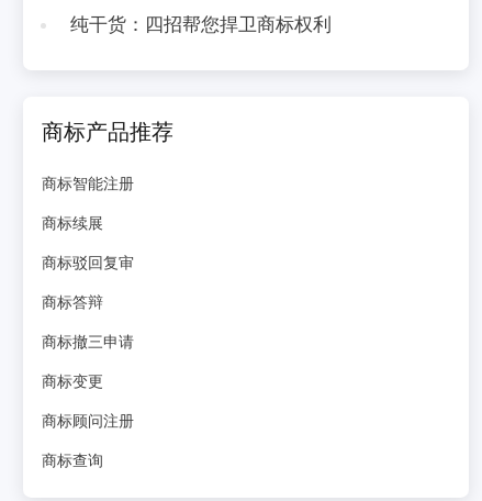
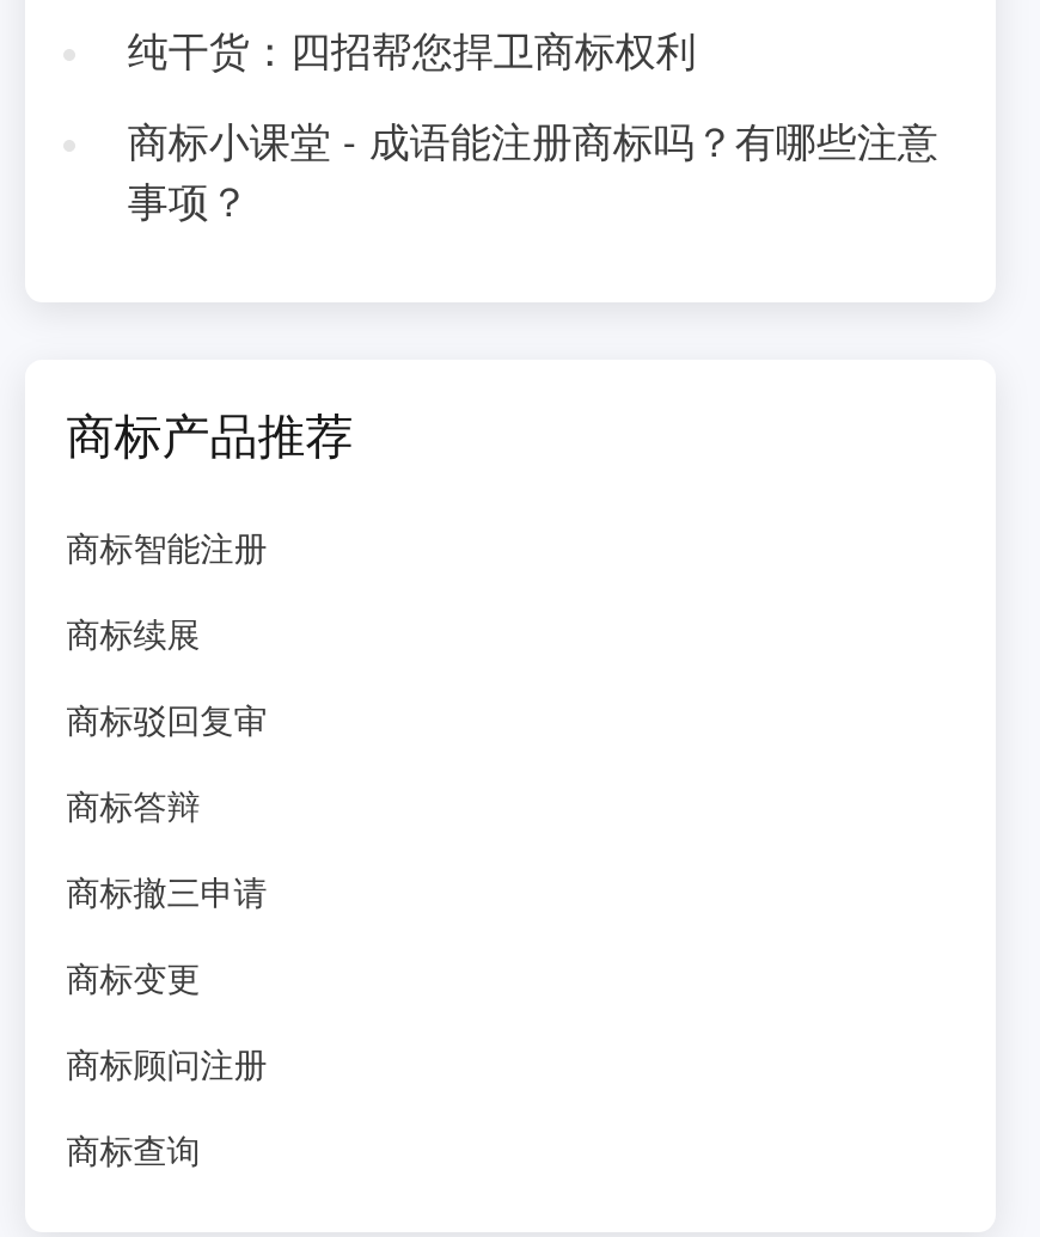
+ 商标小课堂 - 成语能注册商标吗？有哪些注意
+ 事项？
